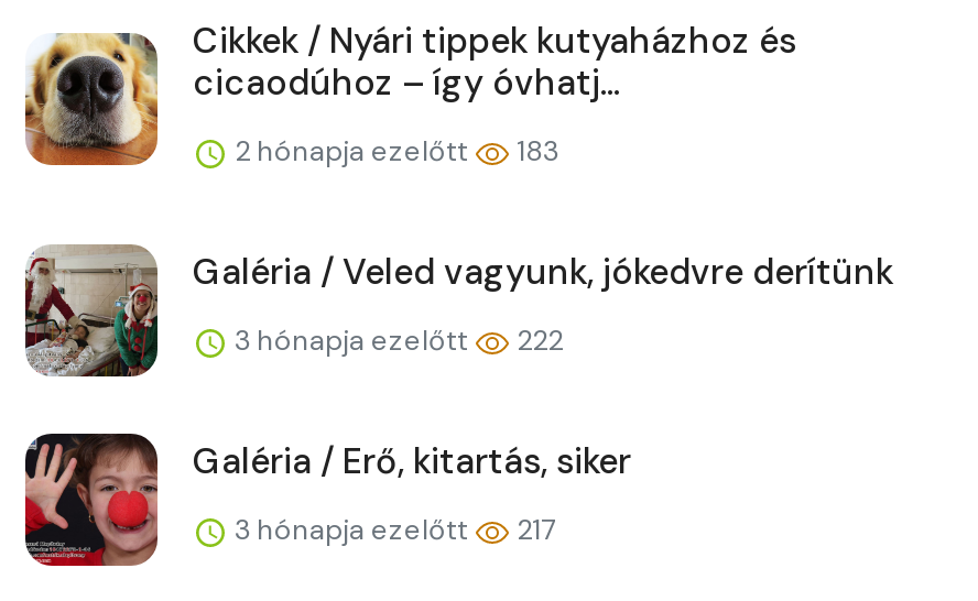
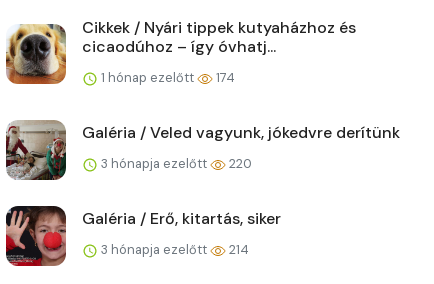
- 2 hónapja ezelőtt
+ 1 hónap ezelőtt

- 183
+ 174

- 3 hónapja ezelőtt 222
+ 3 hónapja ezelőtt 220

- 3 hónapja ezelőtt 217
+ 3 hónapja ezelőtt 214
